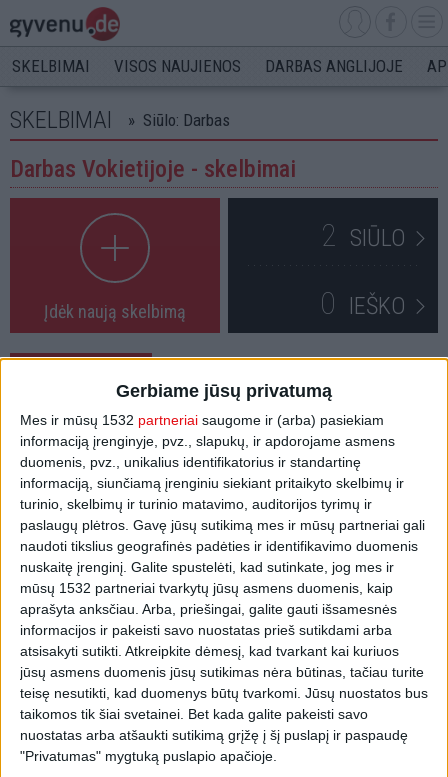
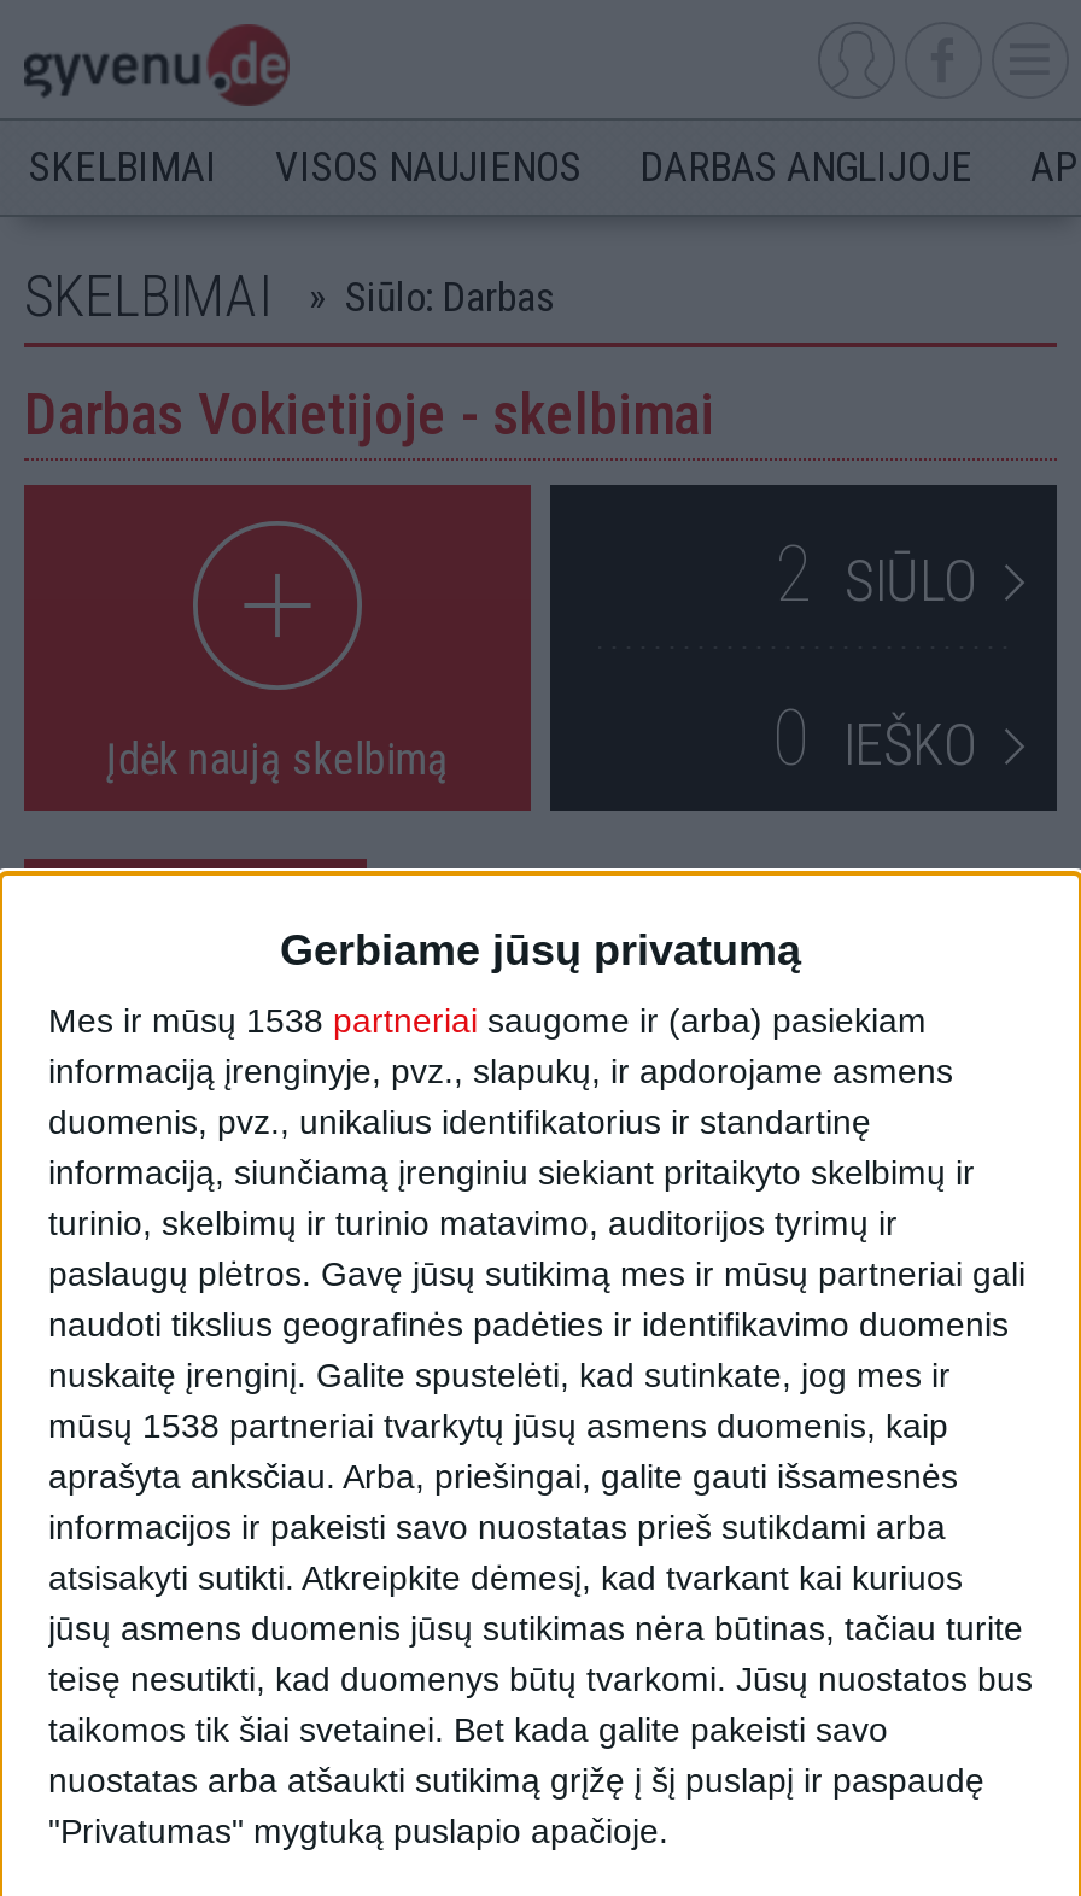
- Mes ir mūsų 1532 partneriai saugome ir (arba) pasiekiam
+ Mes ir mūsų 1538 partneriai saugome ir (arba) pasiekiam

- mūsų 1532 partneriai tvarkytų jūsų asmens duomenis, kaip
+ mūsų 1538 partneriai tvarkytų jūsų asmens duomenis, kaip
